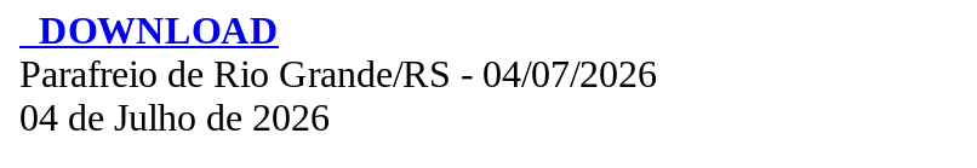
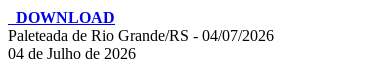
- Parafreio de Rio Grande/RS - 04/07/2026
+ Paleteada de Rio Grande/RS - 04/07/2026
